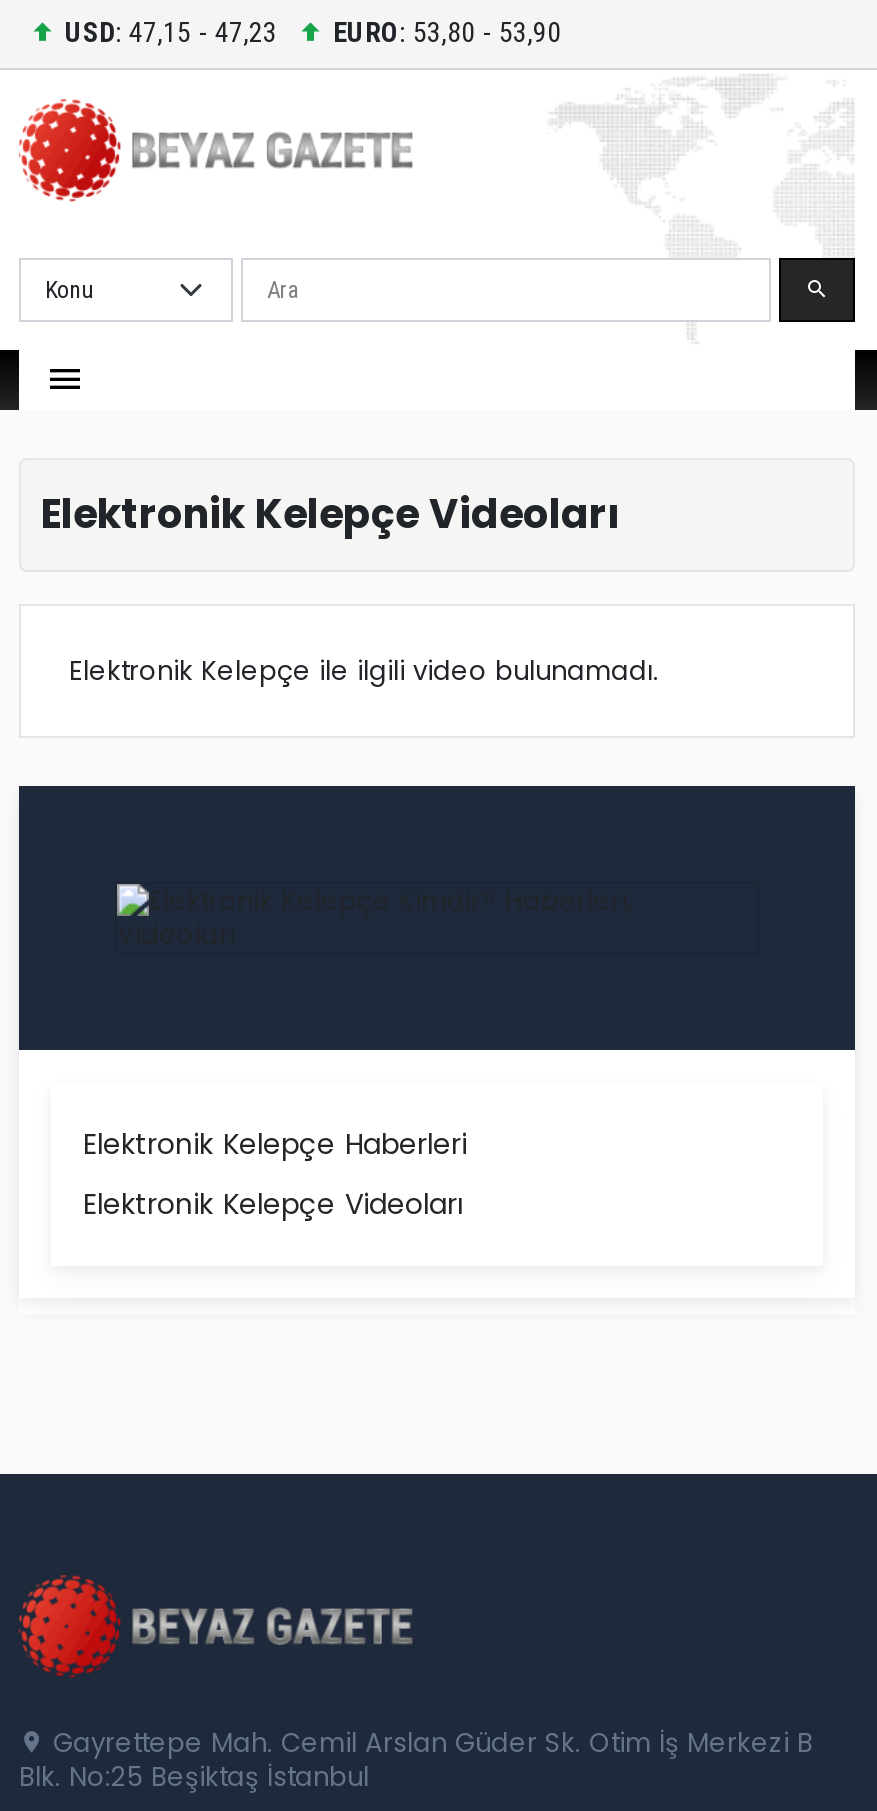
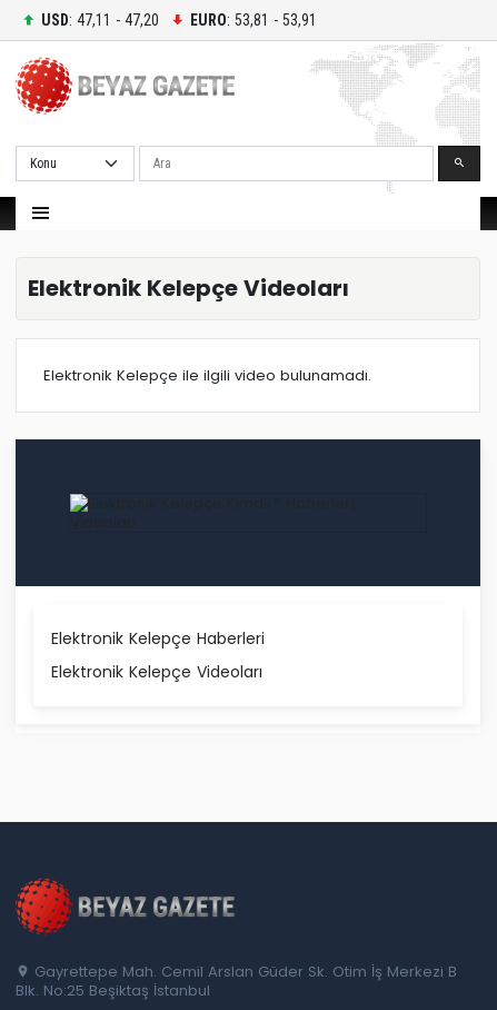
- USD: 47,15 - 47,23
+ USD: 47,11 - 47,20

- EURO: 53,80 - 53,90
+ EURO: 53,81 - 53,91
